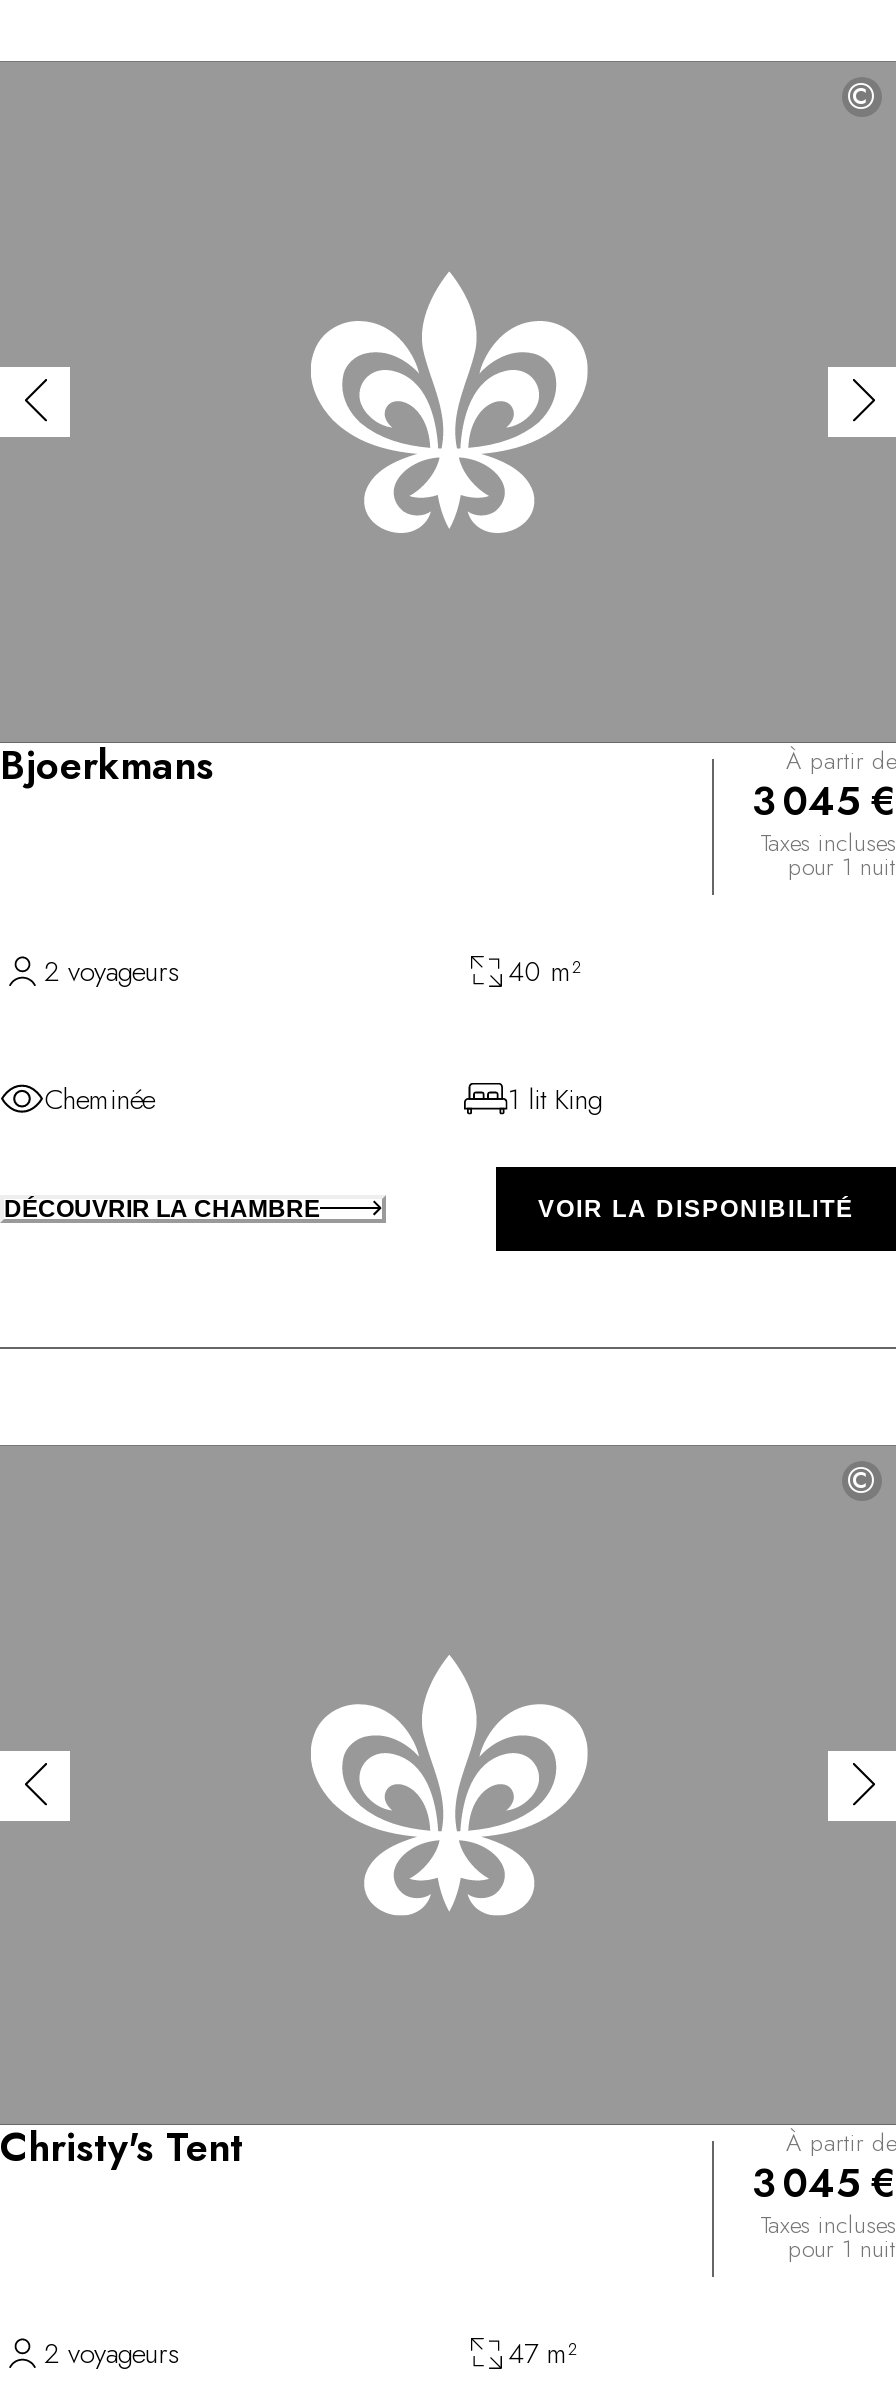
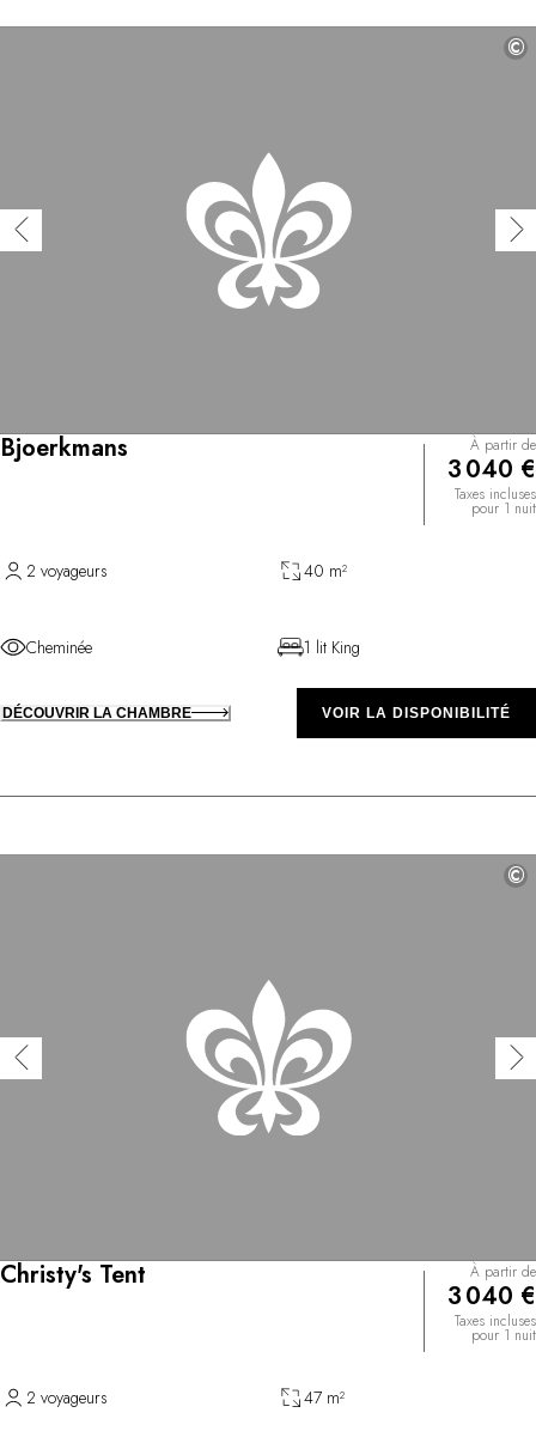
- 3 045 €
+ 3 040 €

- 3 045 €
+ 3 040 €
